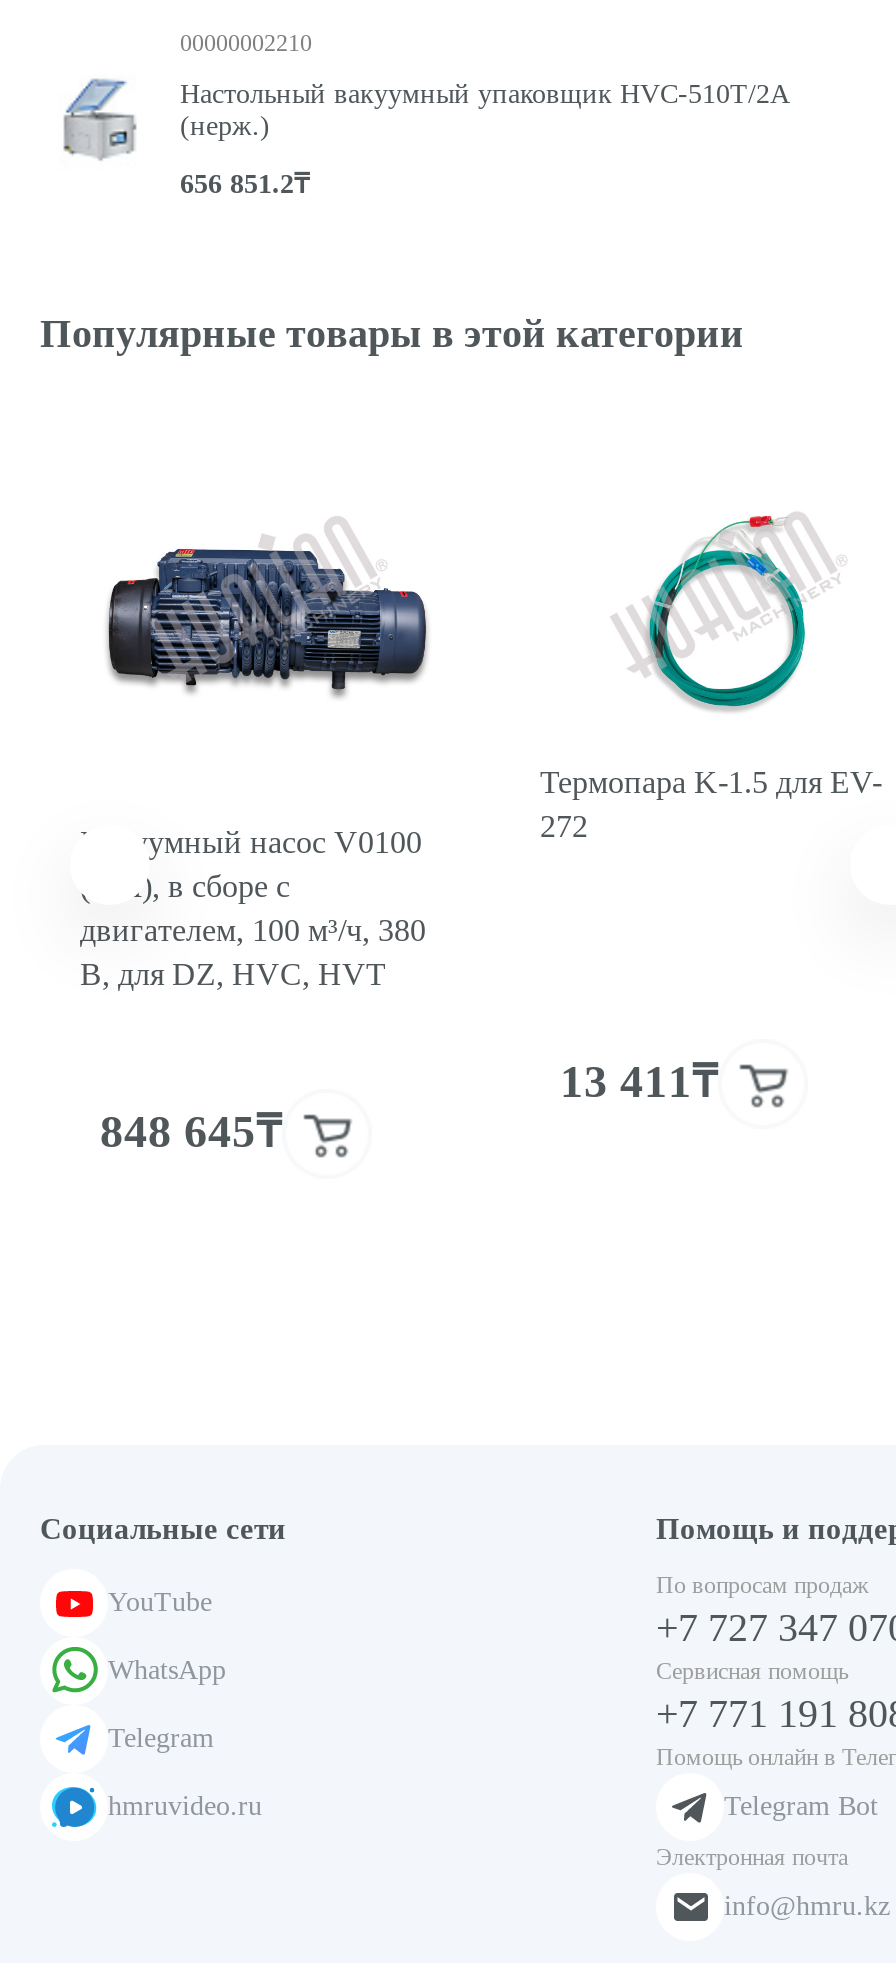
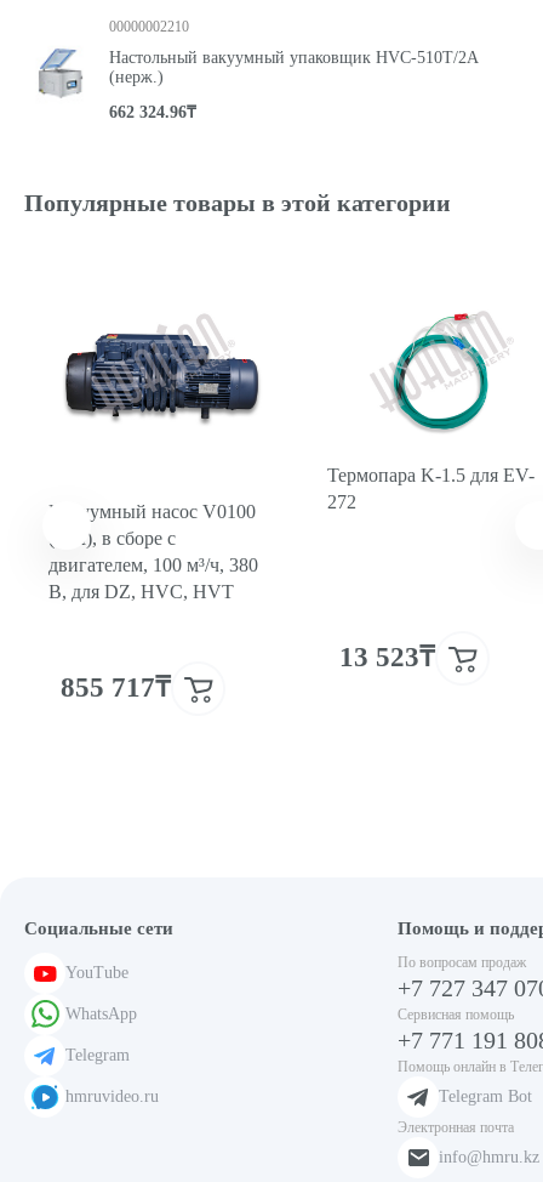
- 656 851.2₸
+ 662 324.96₸

- 13 411₸
+ 13 523₸

- 848 645₸
+ 855 717₸
